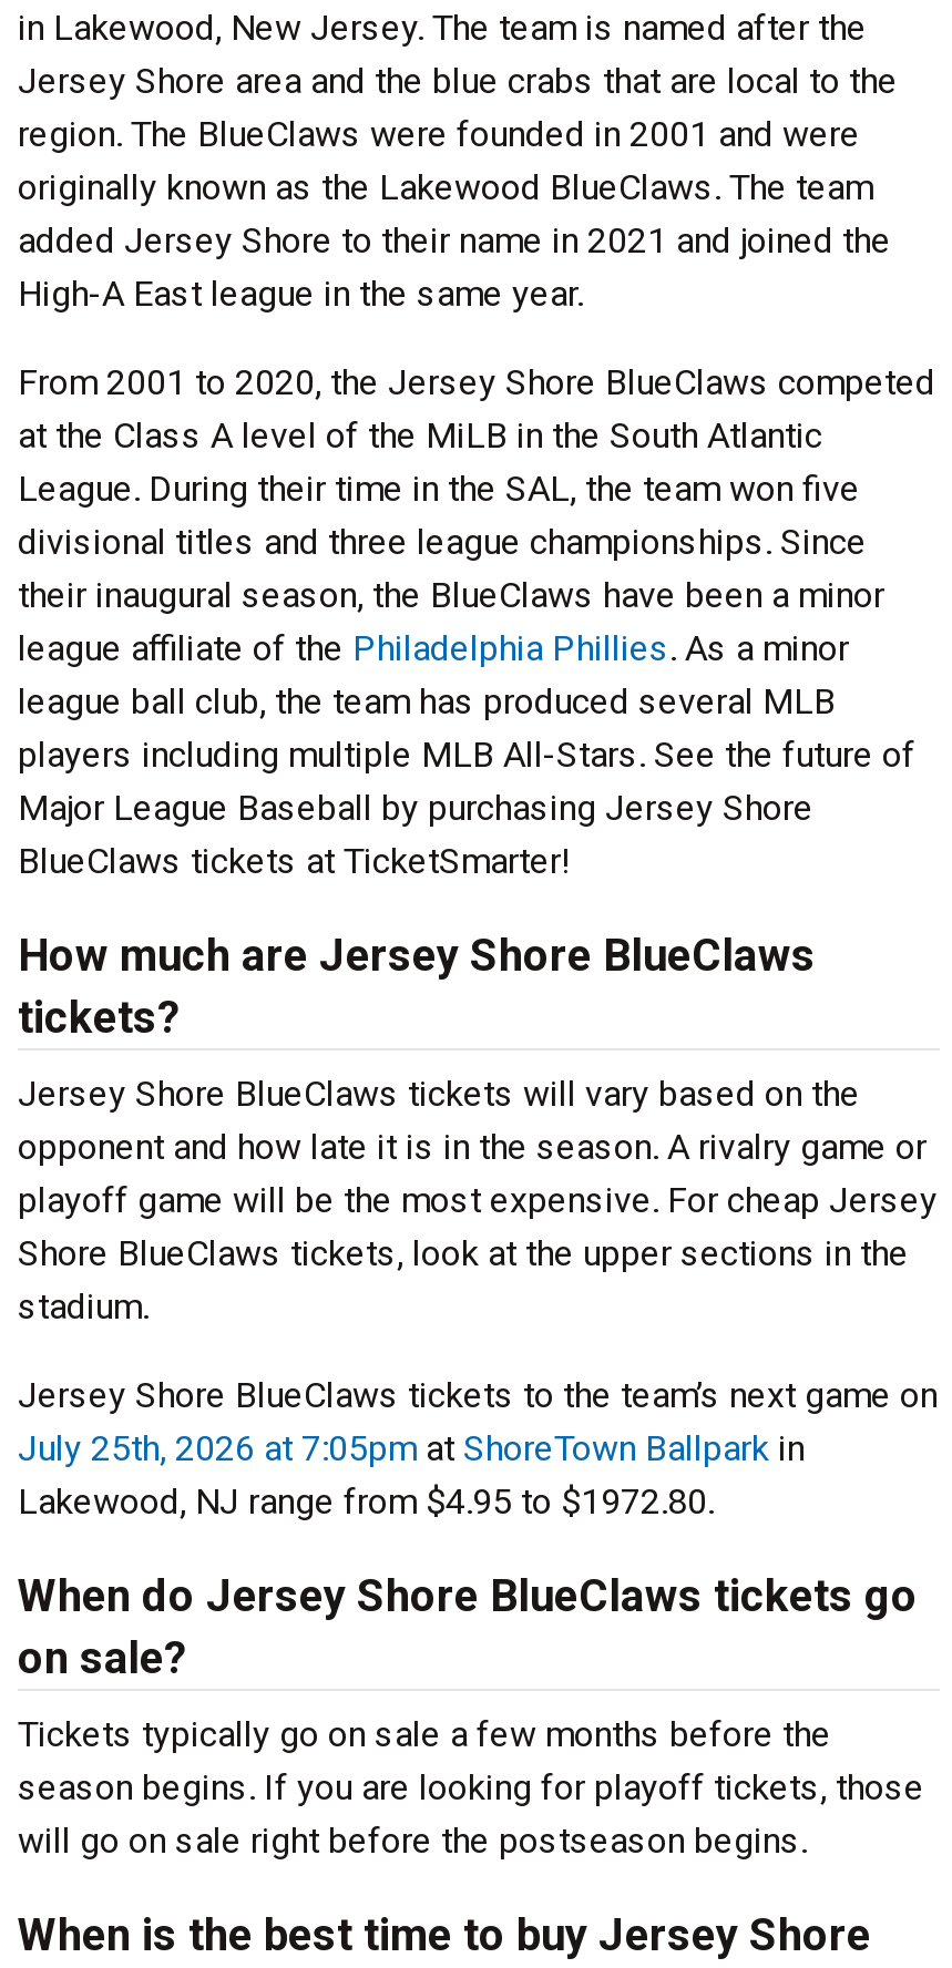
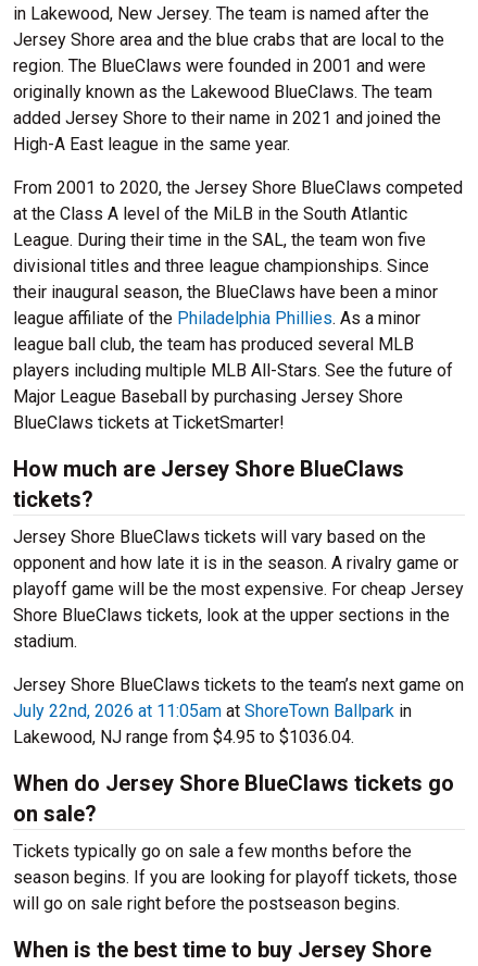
- July 25th, 2026 at 7:05pm at ShoreTown Ballpark in
+ July 22nd, 2026 at 11:05am at ShoreTown Ballpark in

- Lakewood, NJ range from $4.95 to $1972.80.
+ Lakewood, NJ range from $4.95 to $1036.04.
